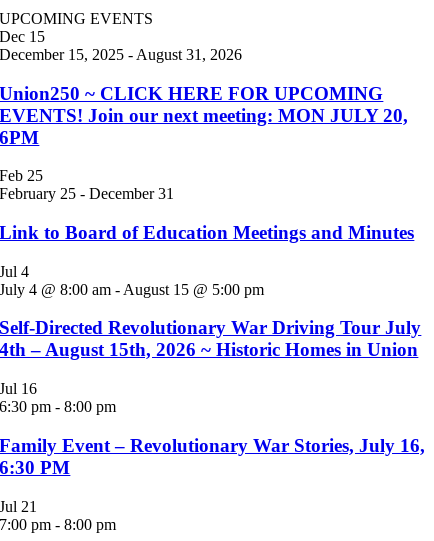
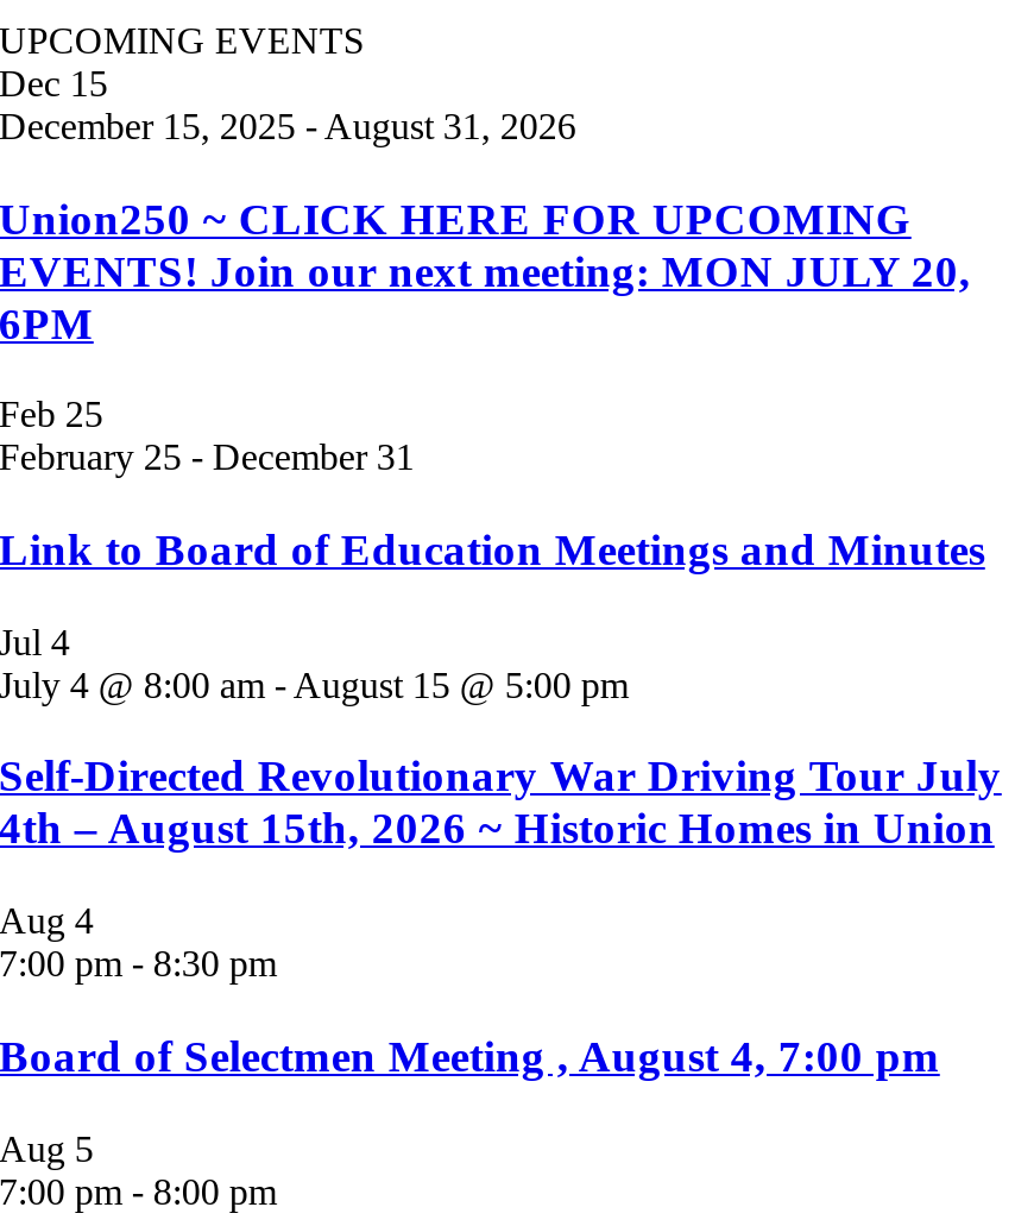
- Jul 16
- 6:30 pm - 8:00 pm
+ Aug 4
+ 7:00 pm - 8:30 pm

- Family Event – Revolutionary War Stories, July 16,
- 6:30 PM
+ Board of Selectmen Meeting , August 4, 7:00 pm

- Jul 21
+ Aug 5
